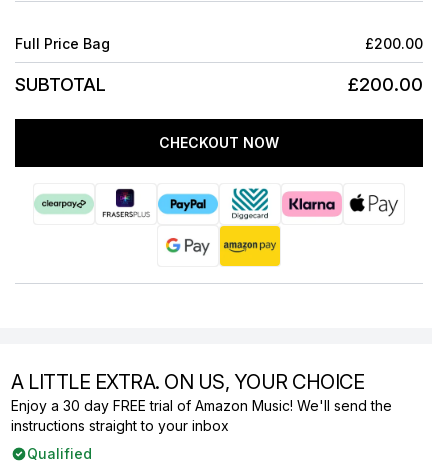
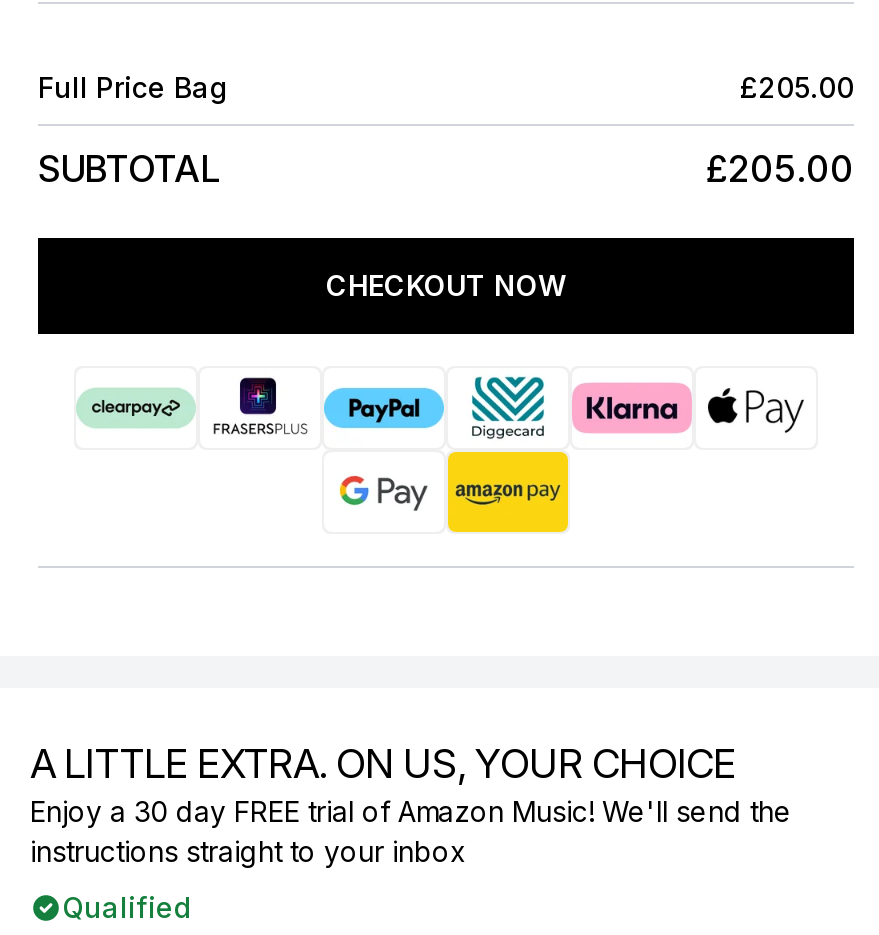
- £200.00
+ £205.00

- £200.00
+ £205.00
